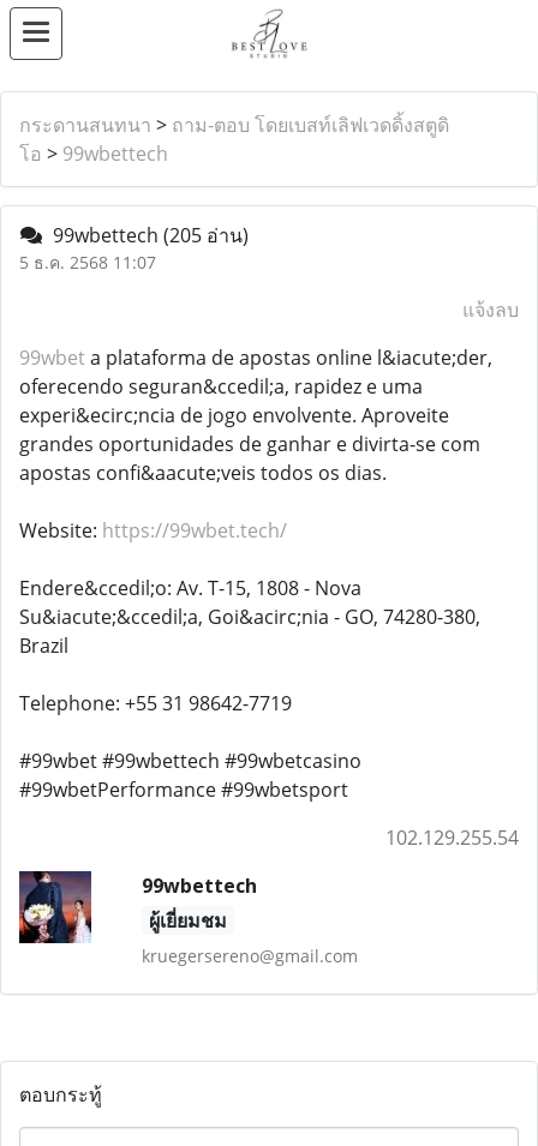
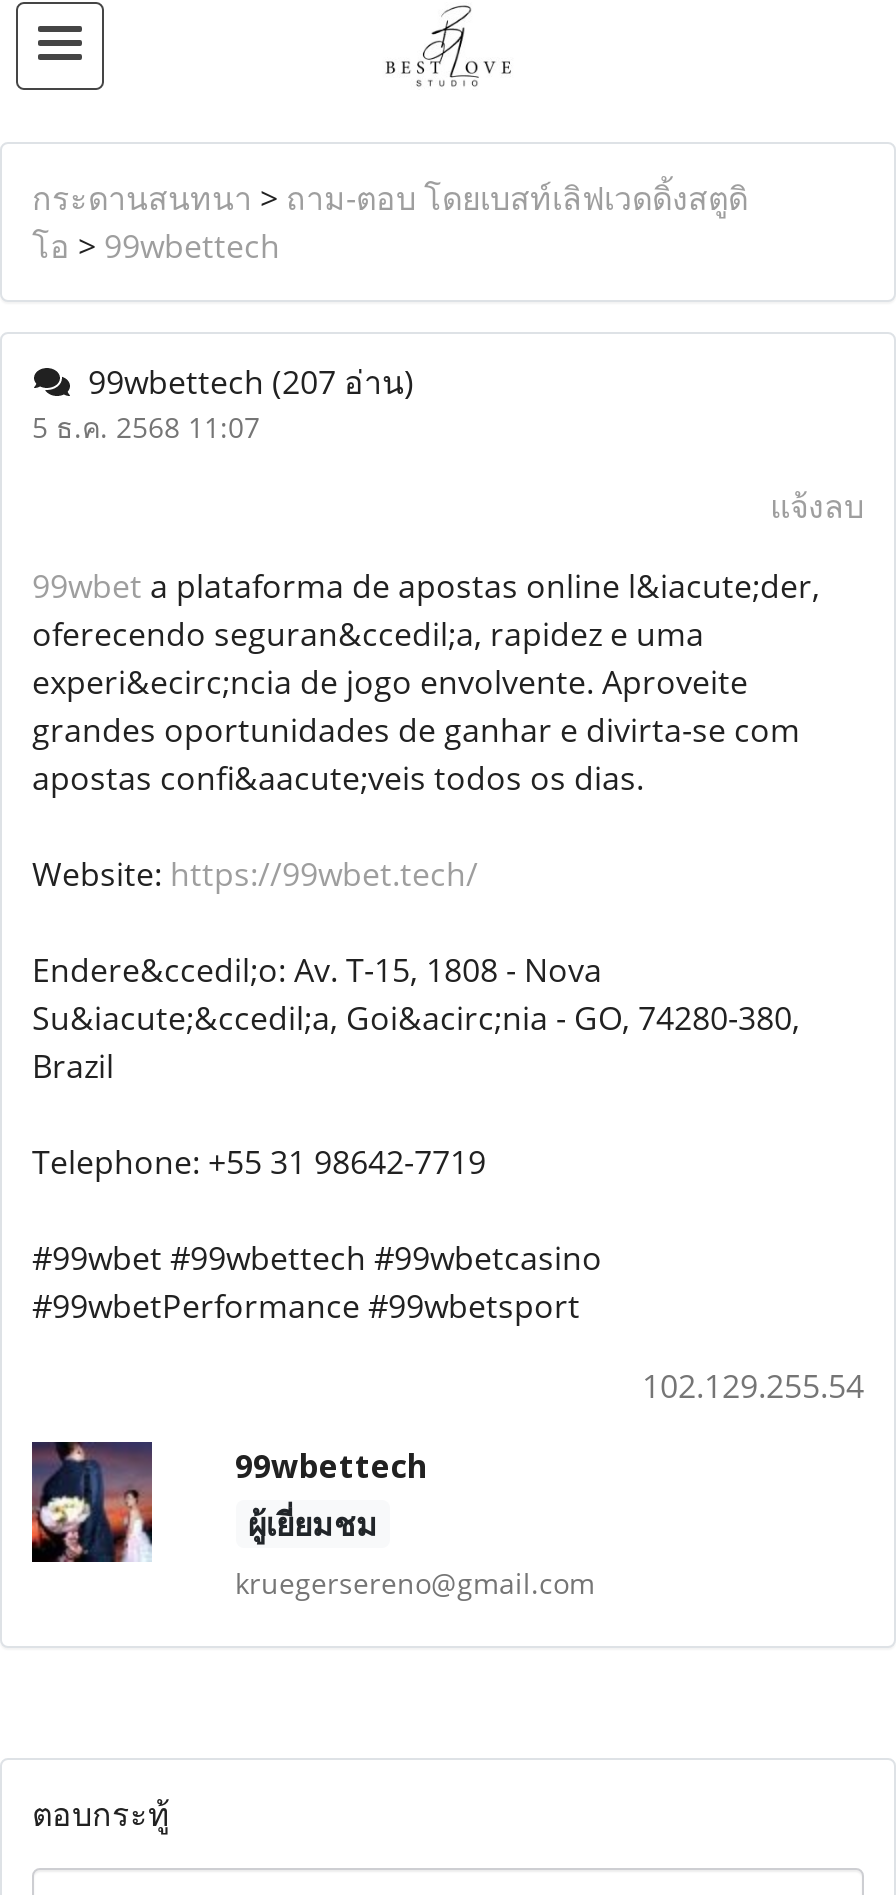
- 99wbettech (205 อ่าน)
+ 99wbettech (207 อ่าน)
